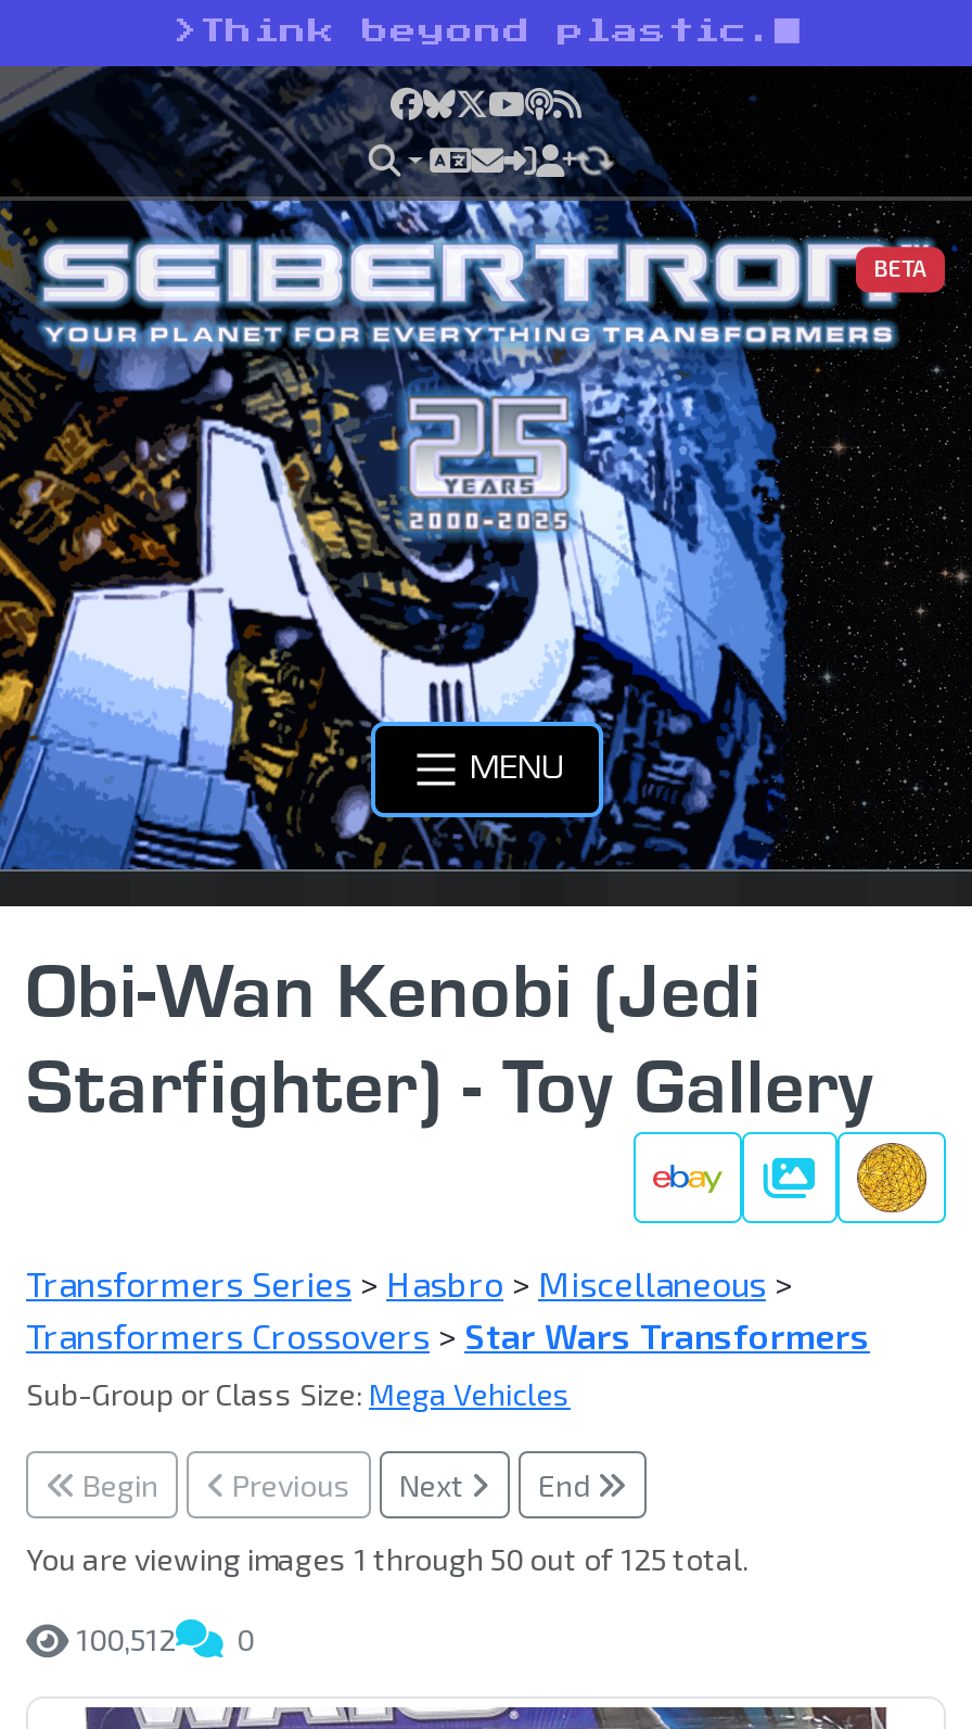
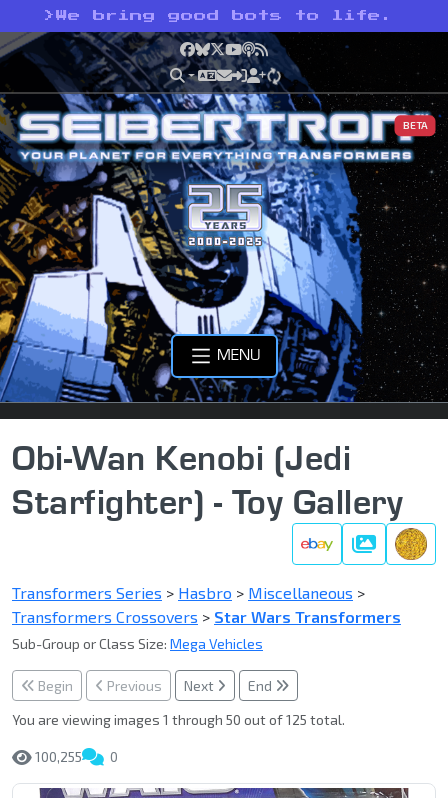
- > Think beyond plastic.
+ > We bring good bots to life.

- 100,512 0
+ 100,255 0
